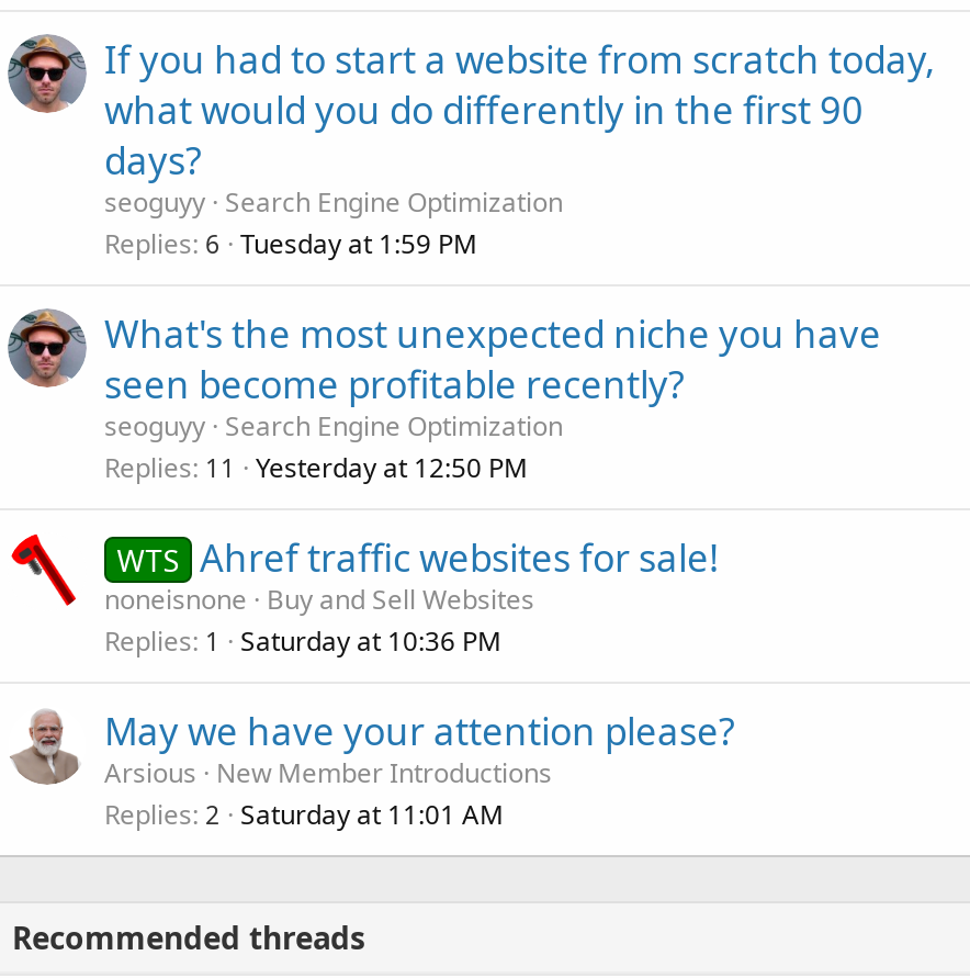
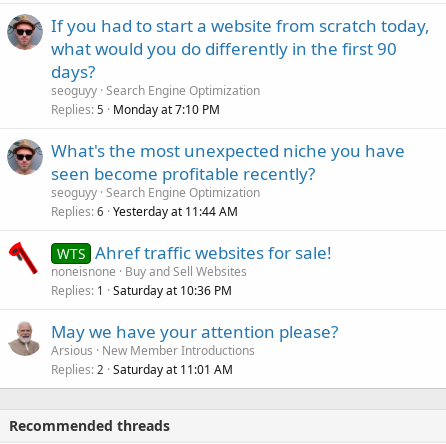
- Replies 6 Tuesday at 1:59 PM
+ Replies 5 Monday at 7:10 PM

- Replies 11 Yesterday at 12:50 PM
+ Replies 6 Yesterday at 11:44 AM
